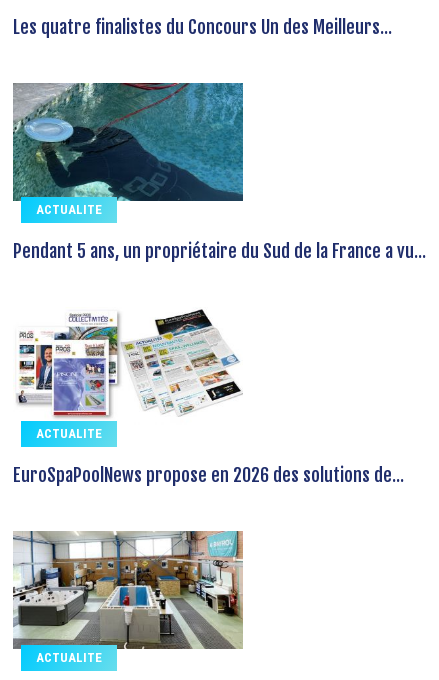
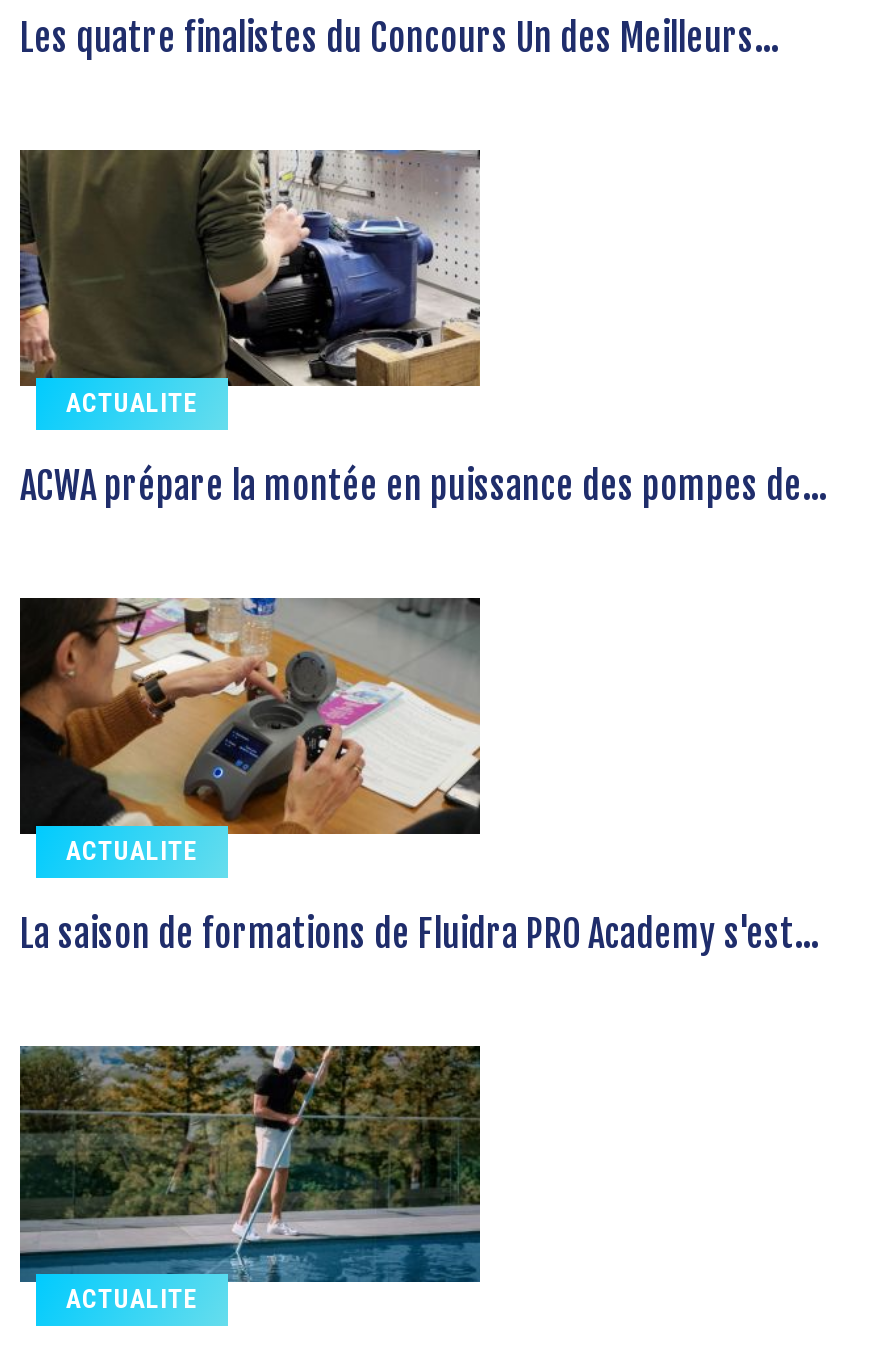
- [image]
- Pendant 5 ans, un propriétaire du Sud de la France a vu...
+ [image]
+ ACWA prépare la montée en puissance des pompes de...

- [image]
- EuroSpaPoolNews propose en 2026 des solutions de...
+ [image]
+ La saison de formations de Fluidra PRO Academy s'est...

- [image]
+ [image]
